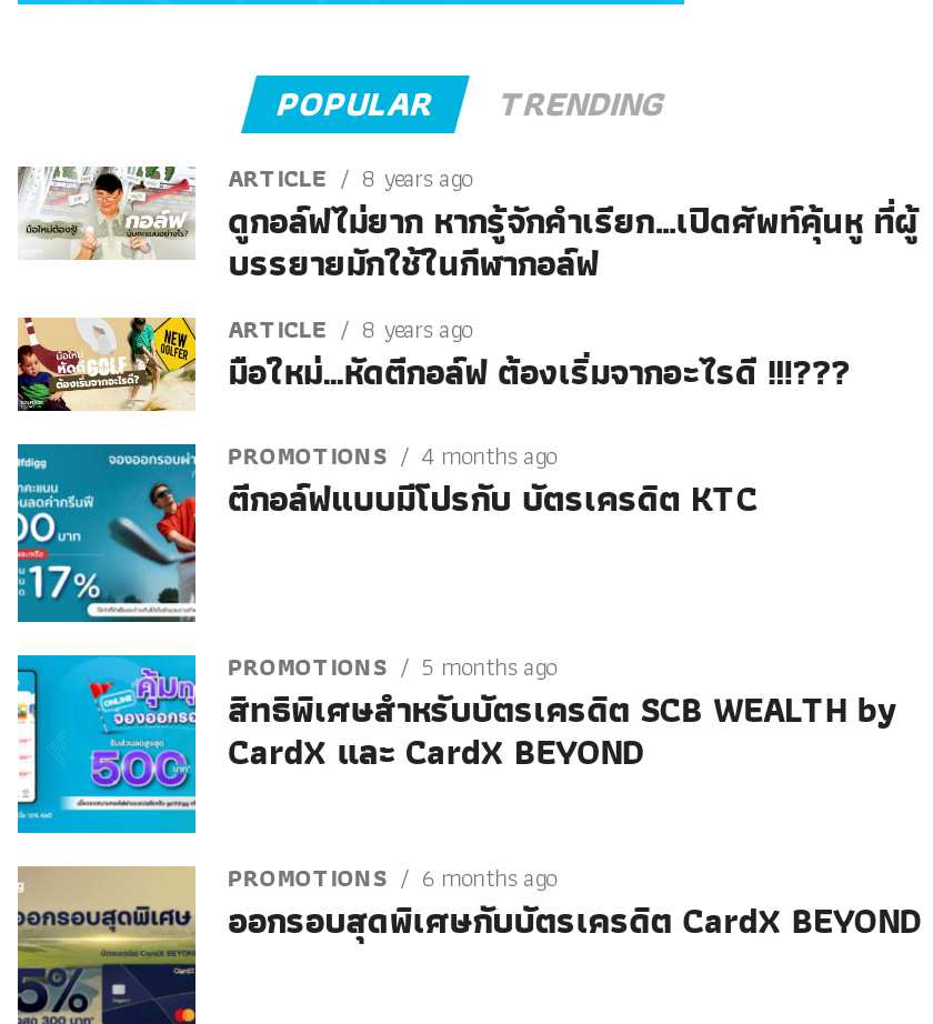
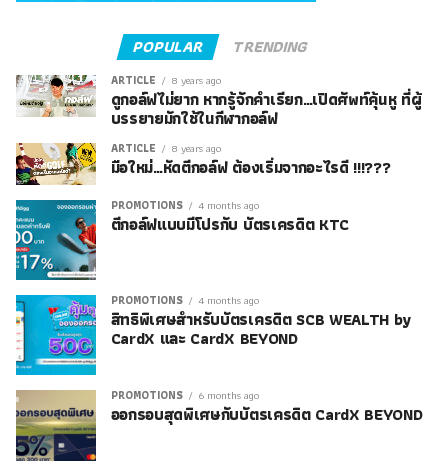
- PROMOTIONS 5 months ago
+ PROMOTIONS 4 months ago
